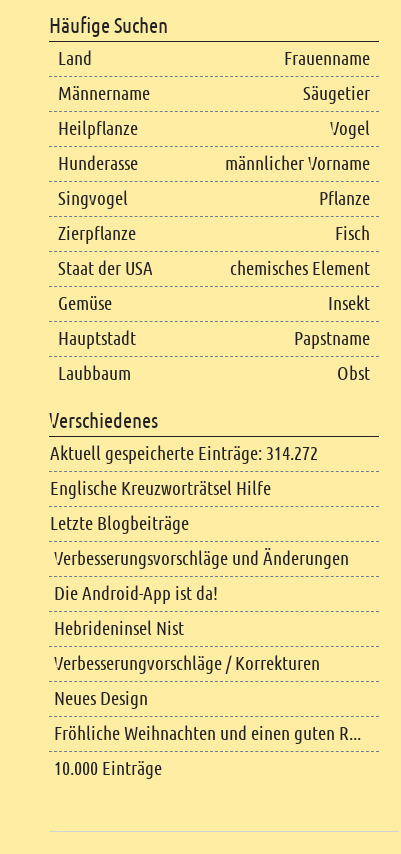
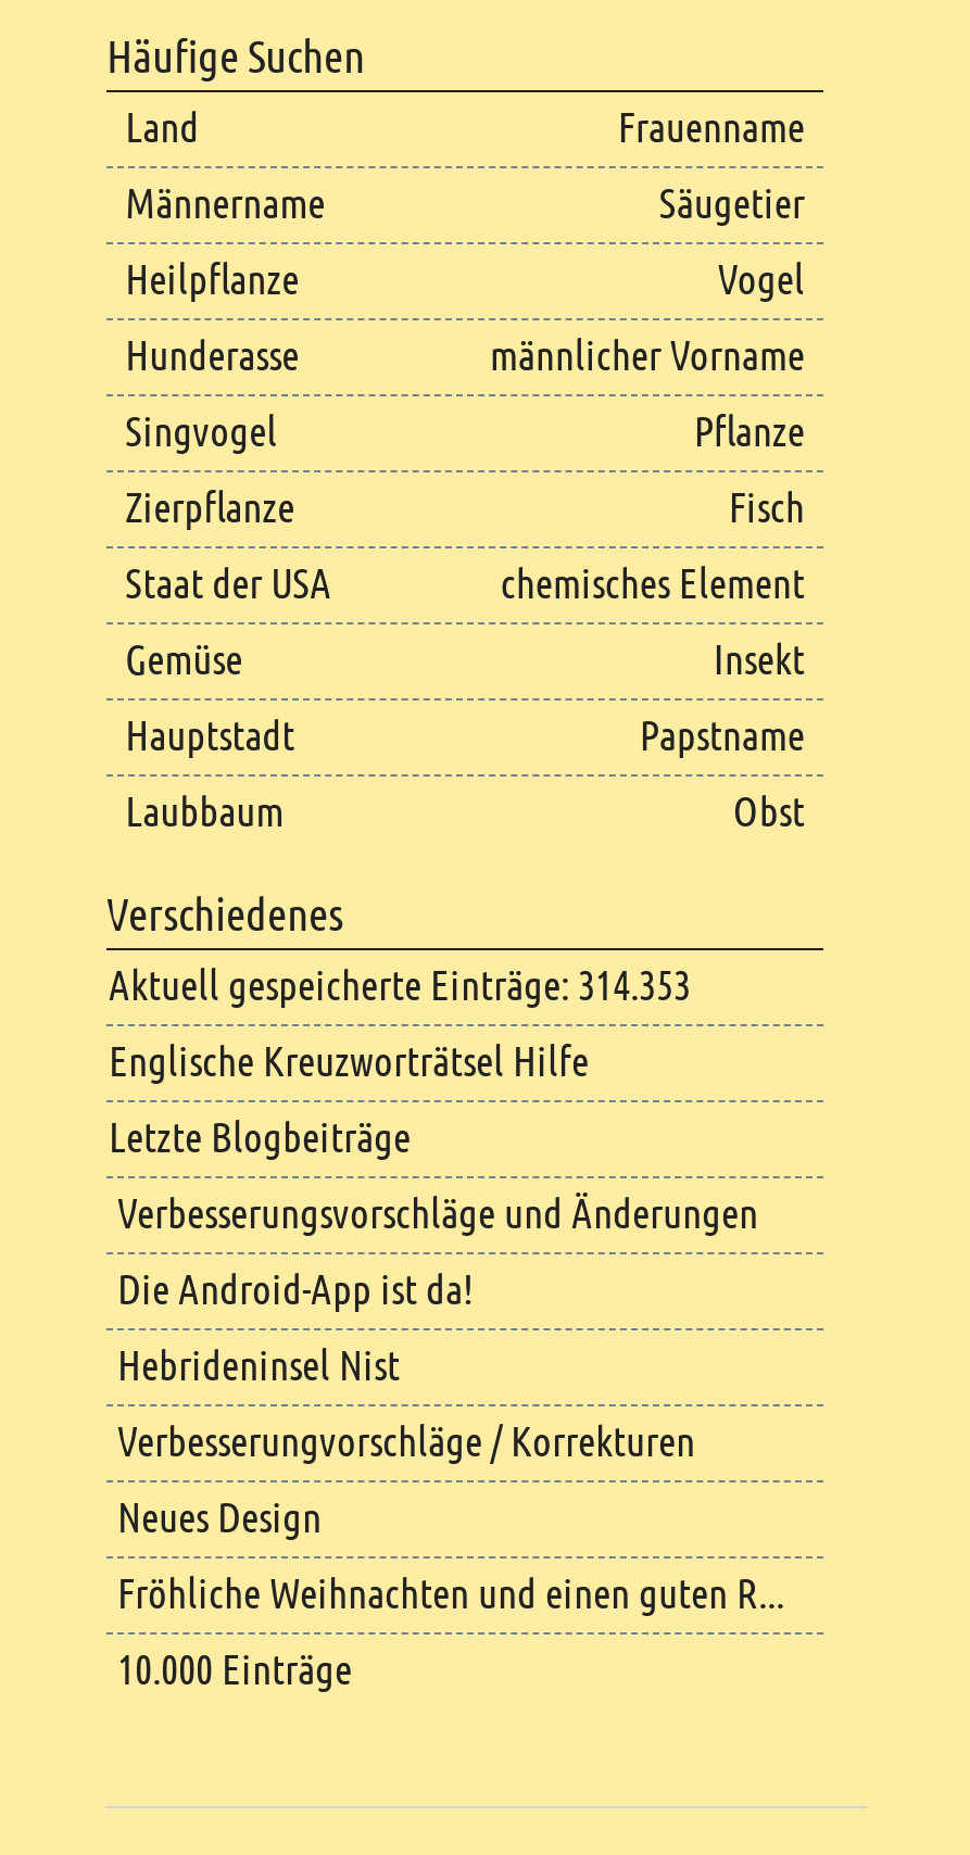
- Aktuell gespeicherte Einträge: 314.272
+ Aktuell gespeicherte Einträge: 314.353
